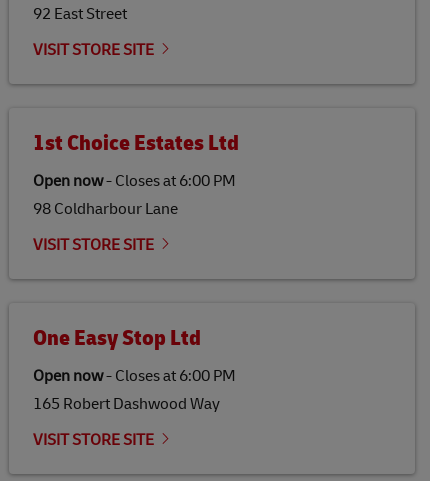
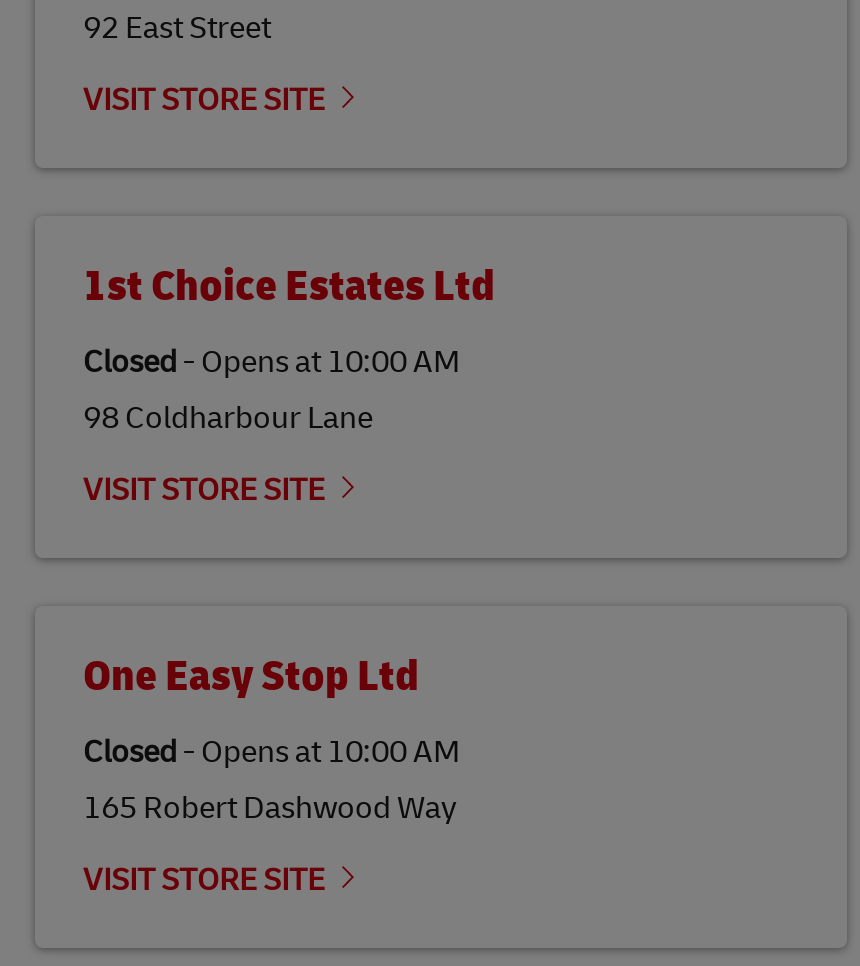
- Open now - Closes at 6:00 PM
+ Closed - Opens at 10:00 AM

- Open now - Closes at 6:00 PM
+ Closed - Opens at 10:00 AM
